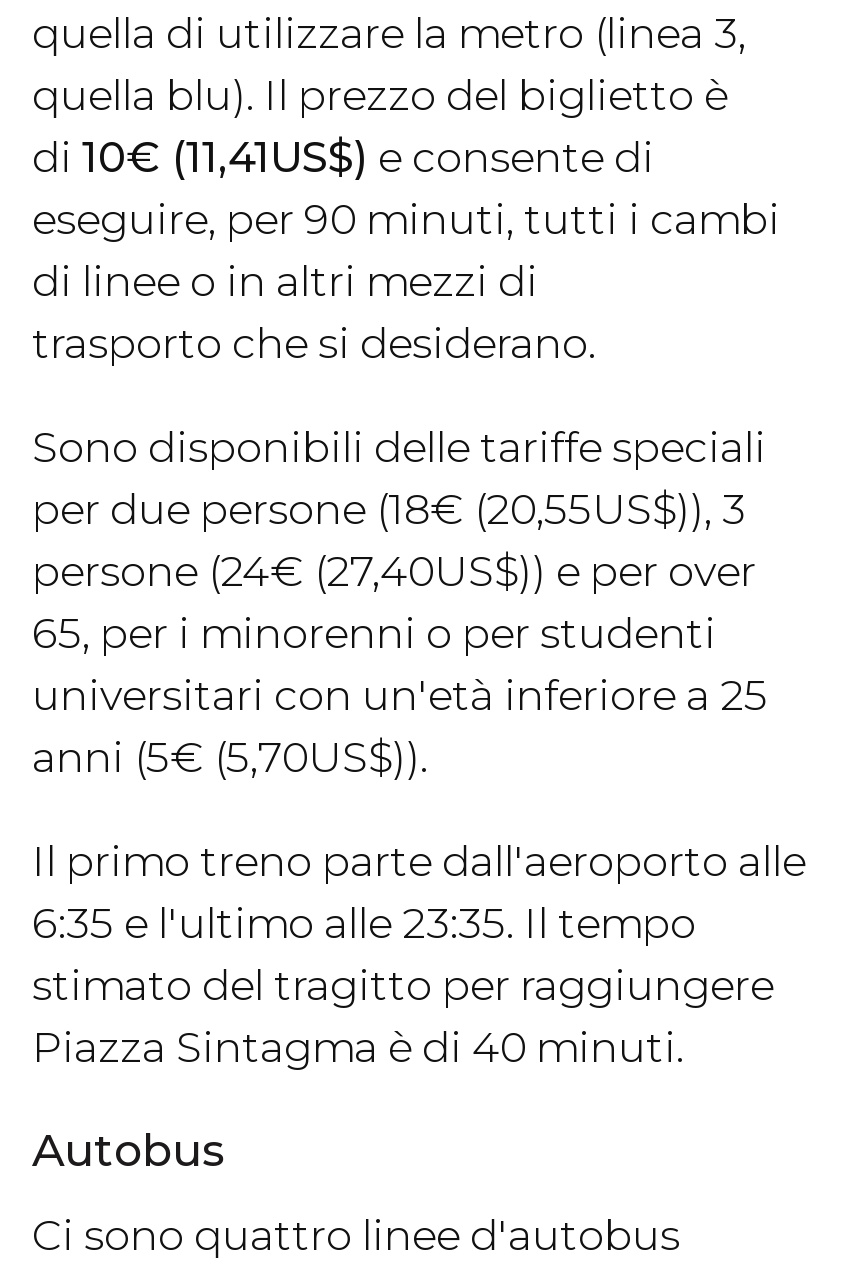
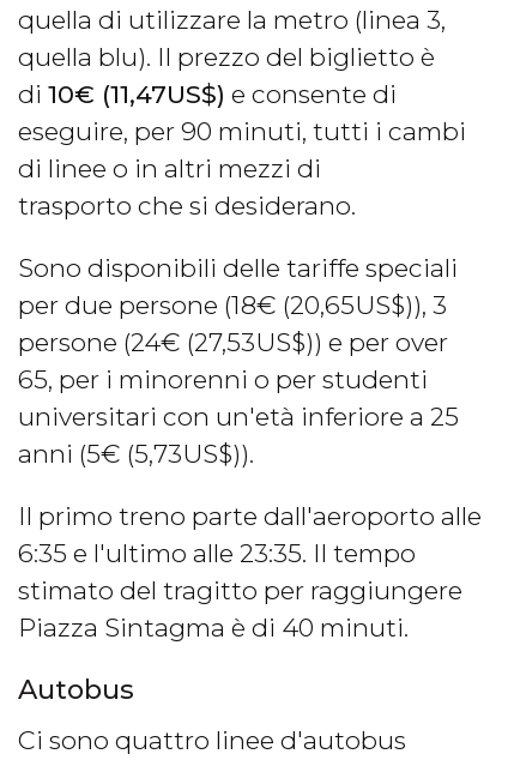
- di 10€(11,41 US$) e consente di
+ di 10€(11,47 US$) e consente di

- per due persone (18€(20,55US$)), 3
+ per due persone (18€(20,65US$)), 3

- persone (24€(27,40US$)) e per over
+ persone (24€(27,53US$)) e per over

- anni (5€(5,70US$)).
+ anni (5€(5,73US$)).
